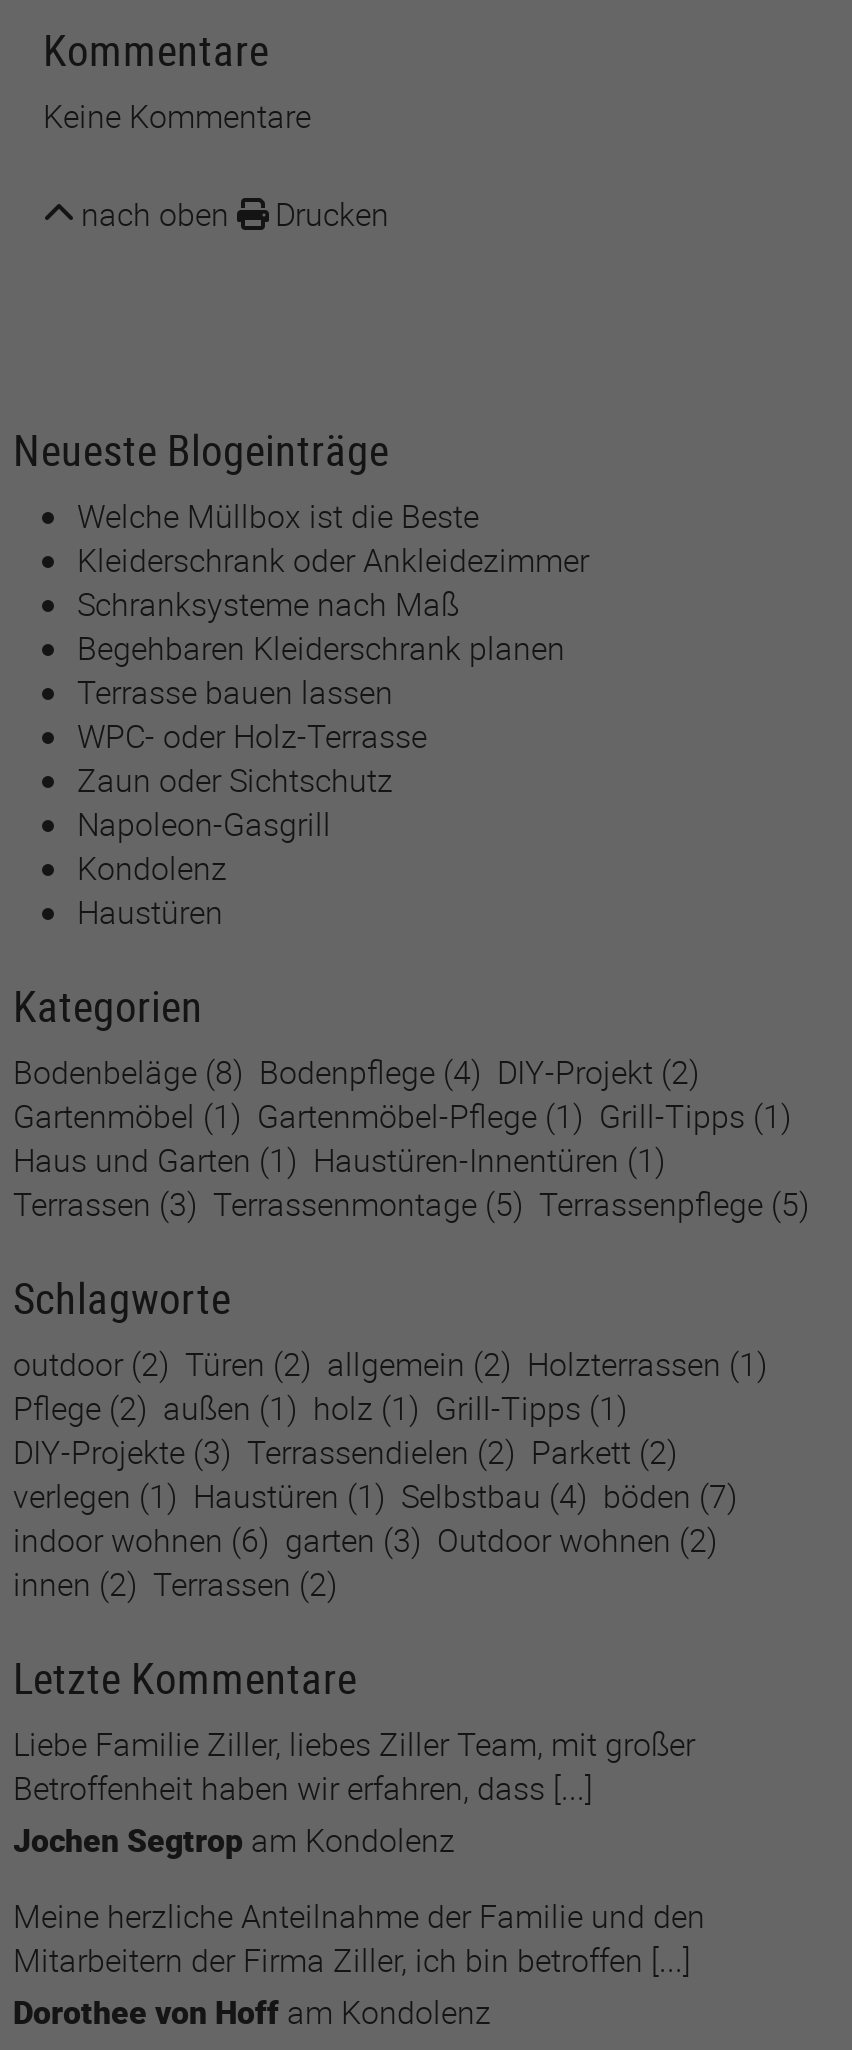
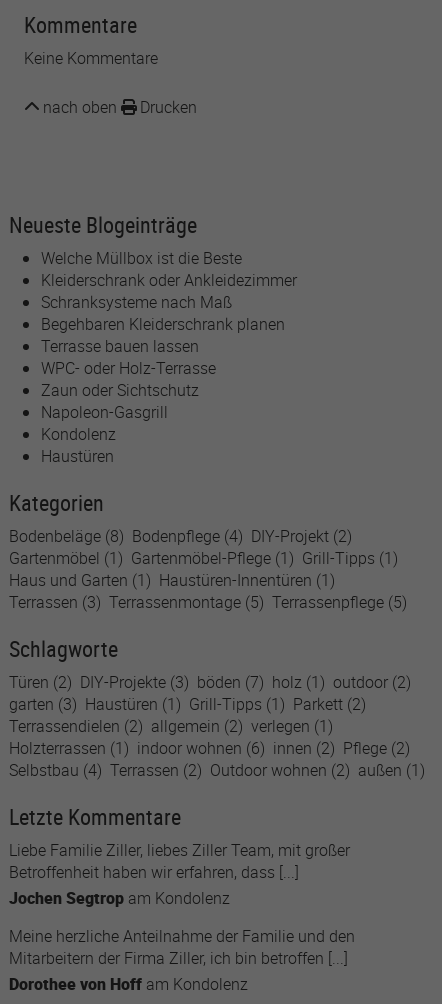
- outdoor (2) Türen (2) allgemein (2) Holzterrassen (1)
- Pflege (2) außen (1) holz (1) Grill-Tipps (1)
- DIY-Projekte (3) Terrassendielen (2) Parkett (2)
- verlegen (1) Haustüren (1) Selbstbau (4) böden (7)
- indoor wohnen (6) garten (3) Outdoor wohnen (2)
- innen (2) Terrassen (2)
+ Türen (2) DIY-Projekte (3) böden (7) holz (1) outdoor (2)
+ garten (3) Haustüren (1) Grill-Tipps (1) Parkett (2)
+ Terrassendielen (2) allgemein (2) verlegen (1)
+ Holzterrassen (1) indoor wohnen (6) innen (2) Pflege (2)
+ Selbstbau (4) Terrassen (2) Outdoor wohnen (2) außen (1)
